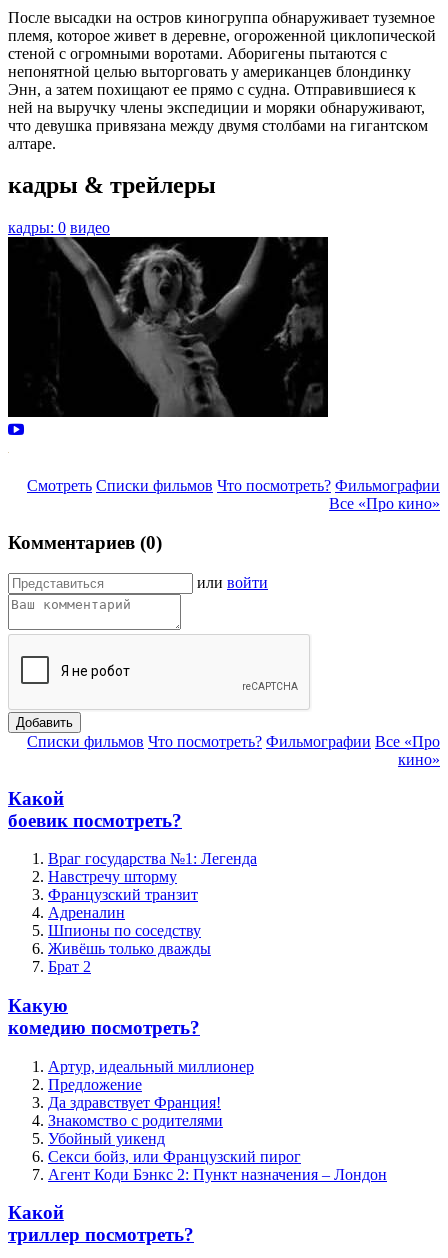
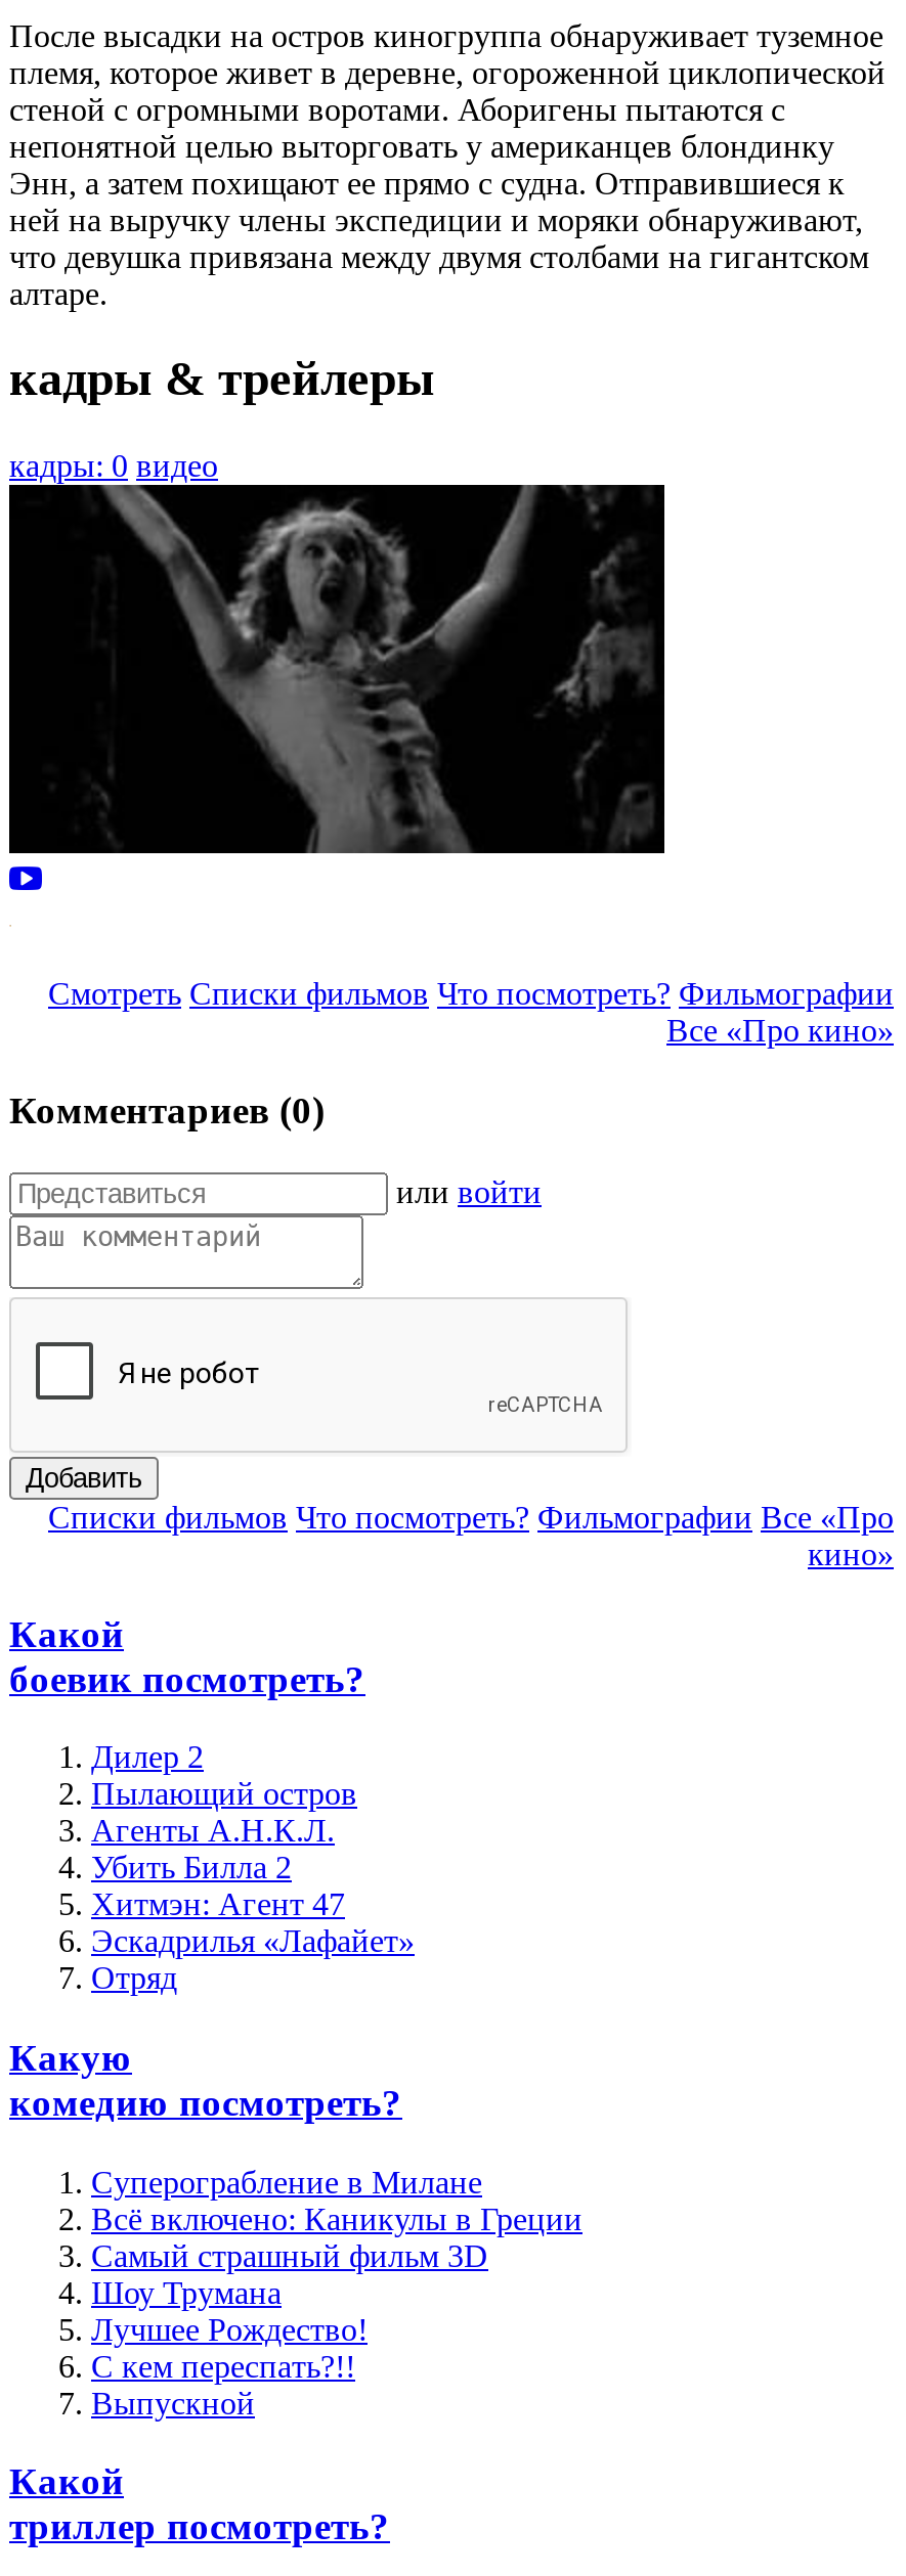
- Враг государства №1: Легенда
- Навстречу шторму
- Французский транзит
- Адреналин
- Шпионы по соседству
- Живёшь только дважды
- Брат 2
+ Дилер 2
+ Пылающий остров
+ Агенты А.Н.К.Л.
+ Убить Билла 2
+ Хитмэн: Агент 47
+ Эскадрилья «Лафайет»
+ Отряд

- Артур, идеальный миллионер
- Предложение
- Да здравствует Франция!
- Знакомство с родителями
- Убойный уикенд
- Секси бойз, или Французский пирог
- Агент Коди Бэнкс 2: Пункт назначения – Лондон
+ Суперограбление в Милане
+ Всё включено: Каникулы в Греции
+ Самый страшный фильм 3D
+ Шоу Трумана
+ Лучшее Рождество!
+ С кем переспать?!!
+ Выпускной
